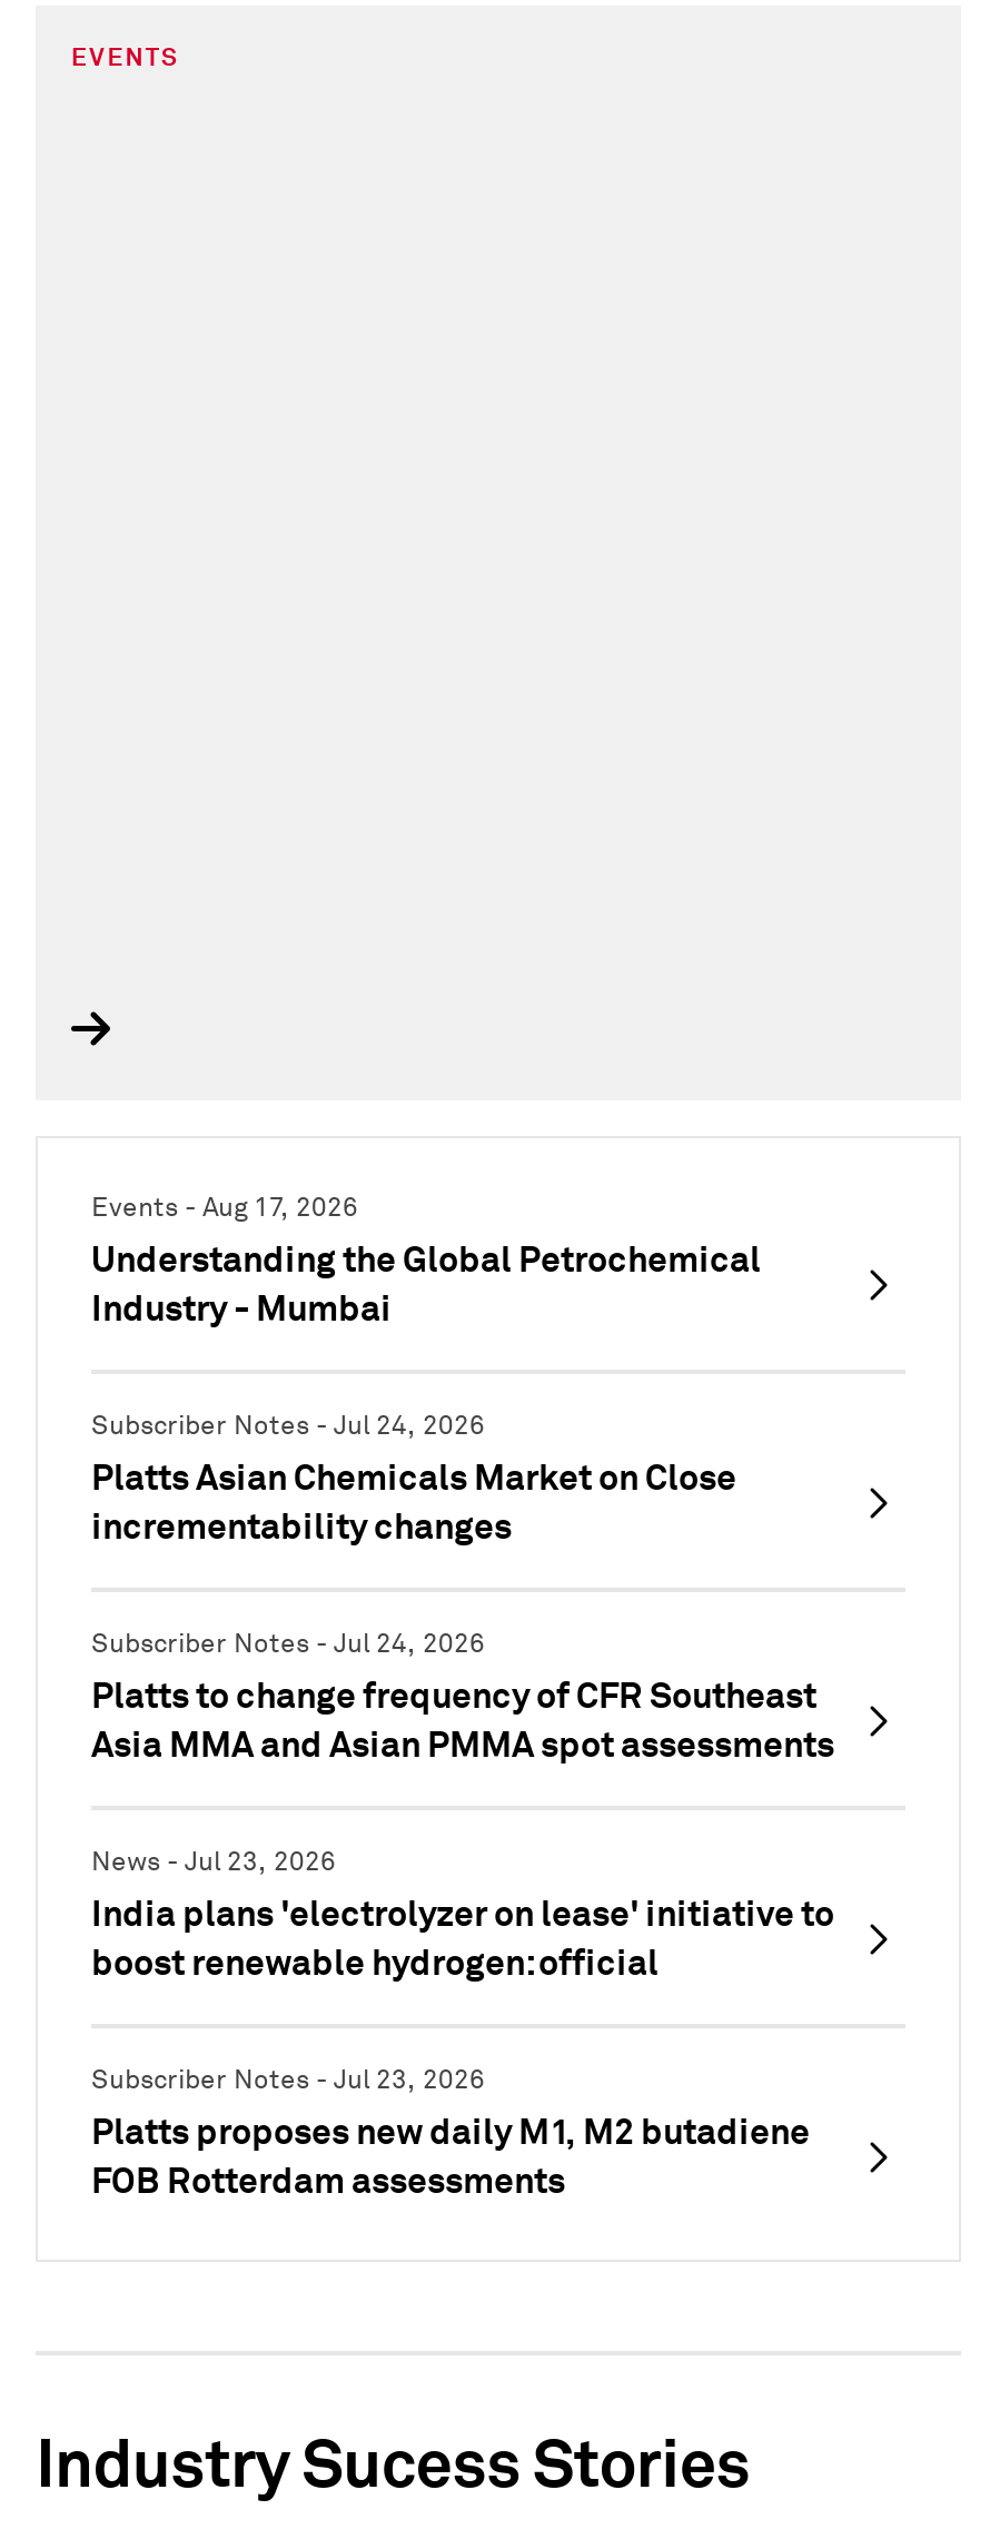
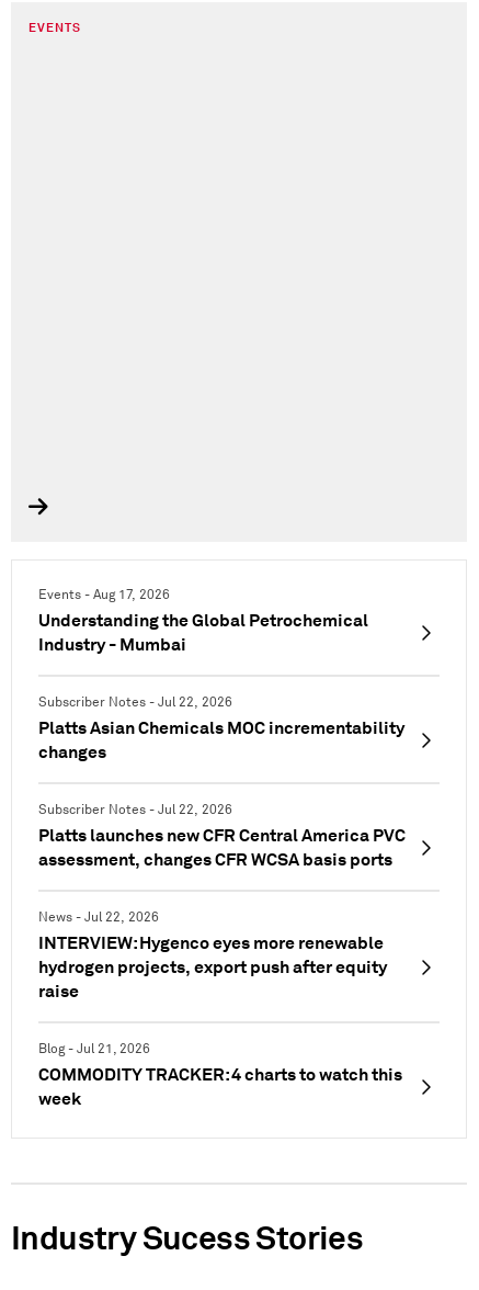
- Subscriber Notes - Jul 24, 2026
- Platts Asian Chemicals Market on Close
- incrementability changes
+ Subscriber Notes - Jul 22, 2026
+ Platts Asian Chemicals MOC incrementability
+ changes

- Subscriber Notes - Jul 24, 2026
- Platts to change frequency of CFR Southeast
- Asia MMA and Asian PMMA spot assessments
+ Subscriber Notes - Jul 22, 2026
+ Platts launches new CFR Central America PVC
+ assessment, changes CFR WCSA basis ports

- News - Jul 23, 2026
- India plans 'electrolyzer on lease' initiative to
- boost renewable hydrogen: official
+ News - Jul 22, 2026
+ INTERVIEW: Hygenco eyes more renewable
+ hydrogen projects, export push after equity
+ raise

- Subscriber Notes - Jul 23, 2026
- Platts proposes new daily M1, M2 butadiene
- FOB Rotterdam assessments
+ Blog - Jul 21, 2026
+ COMMODITY TRACKER: 4 charts to watch this
+ week
